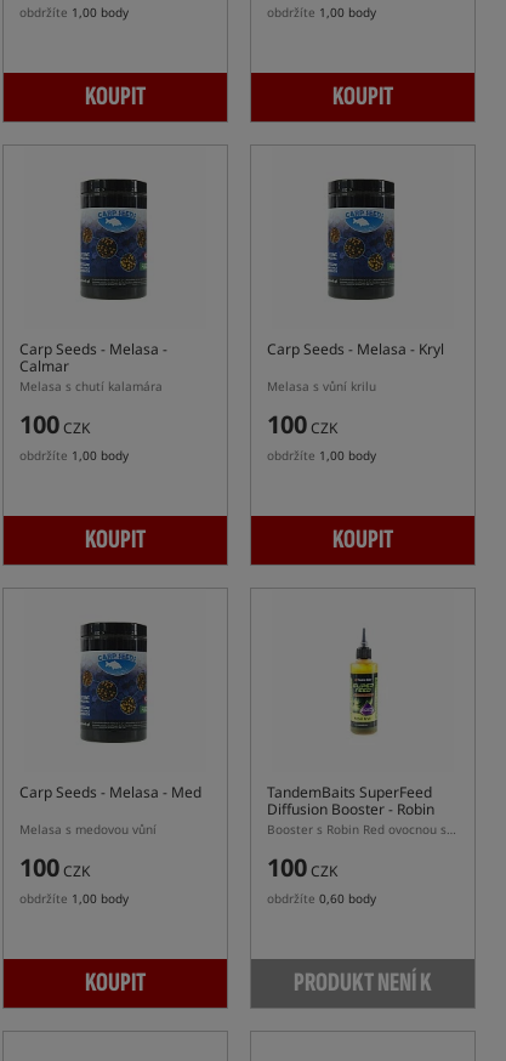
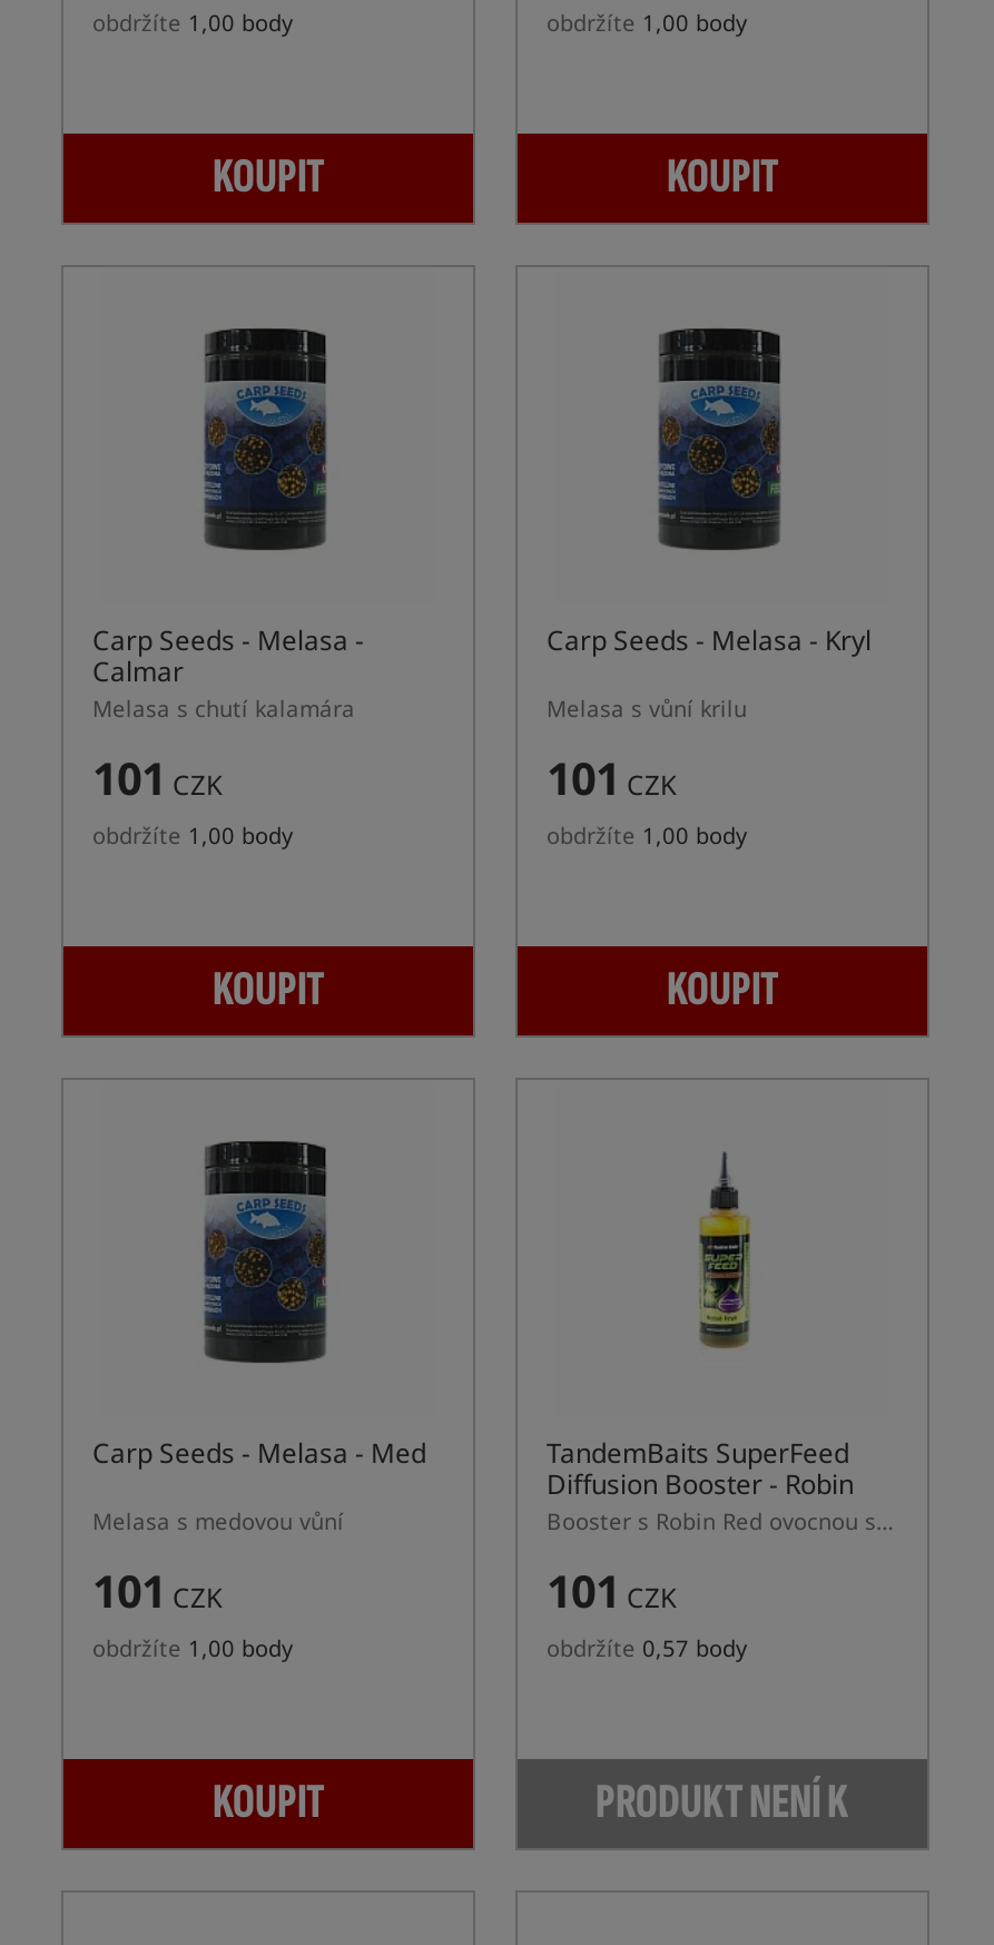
- 100 CZK
+ 101 CZK

- 100 CZK
+ 101 CZK

- 100 CZK
+ 101 CZK

- 100 CZK
+ 101 CZK

- obdržíte 0,60 body
+ obdržíte 0,57 body
